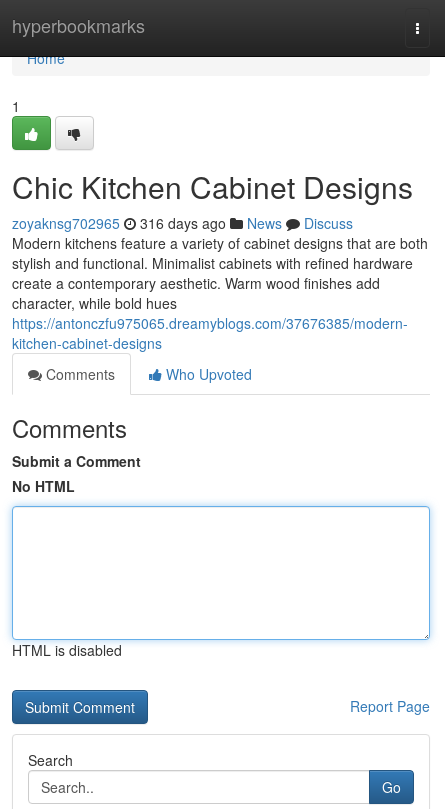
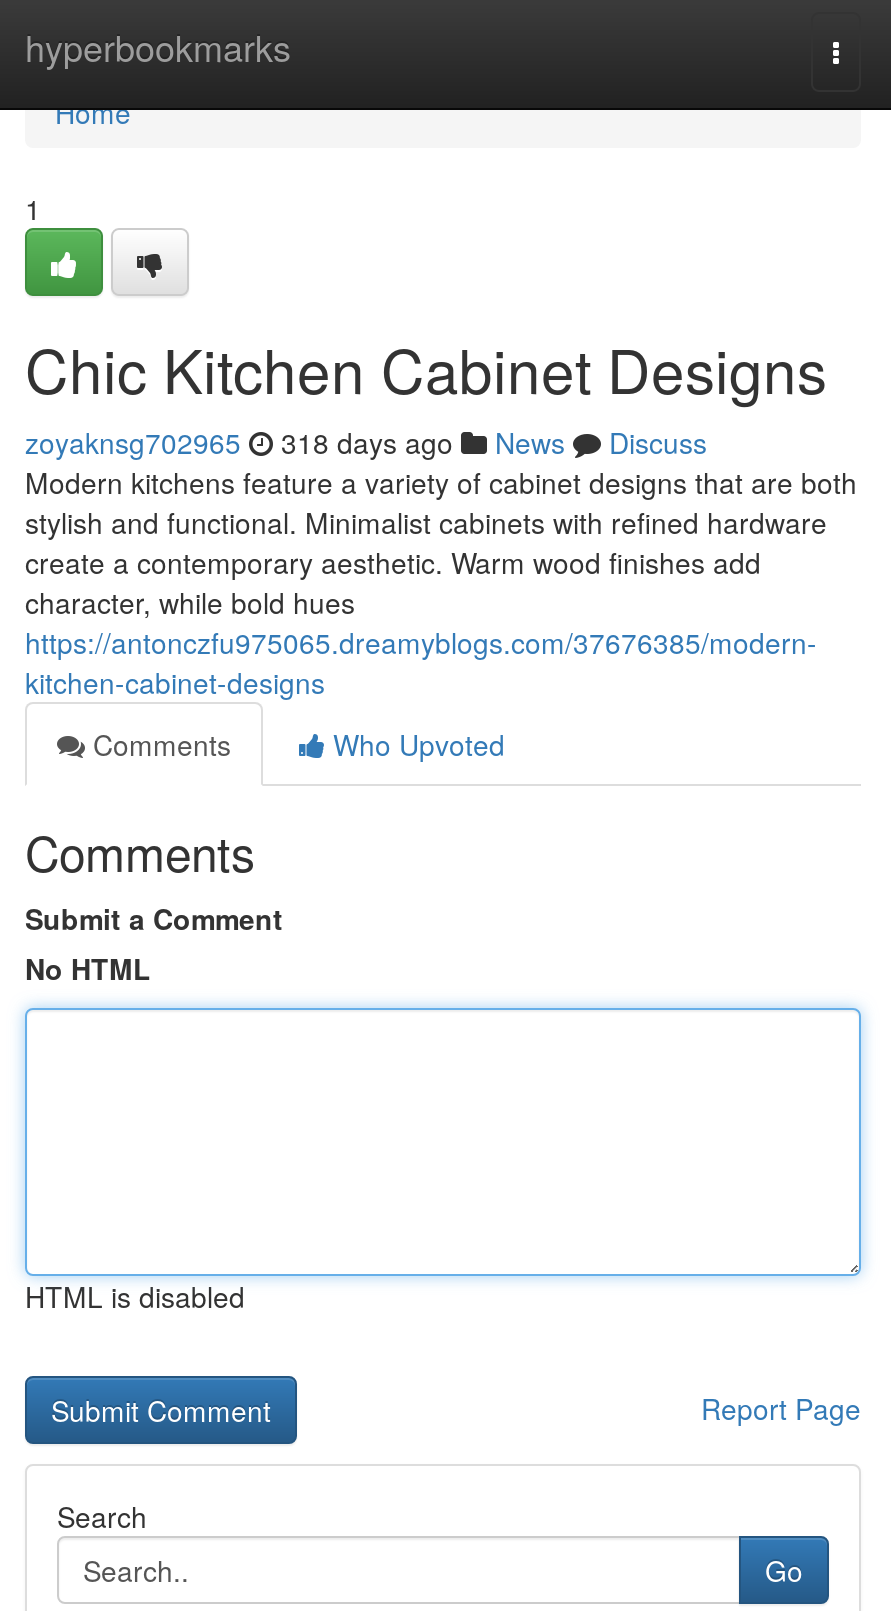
- zoyaknsg702965 316 days ago News Discuss
+ zoyaknsg702965 318 days ago News Discuss
